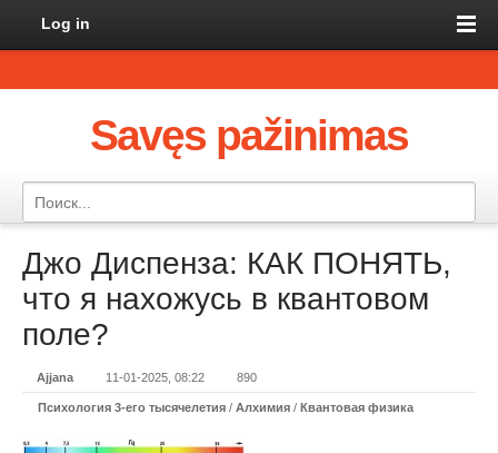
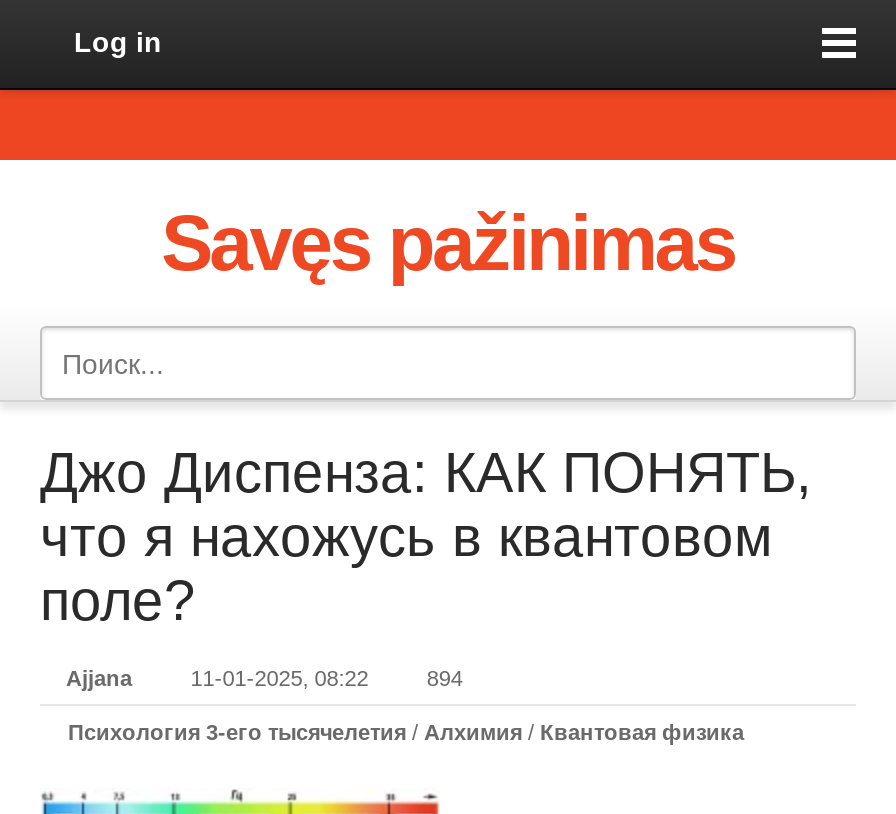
- 890
+ 894
